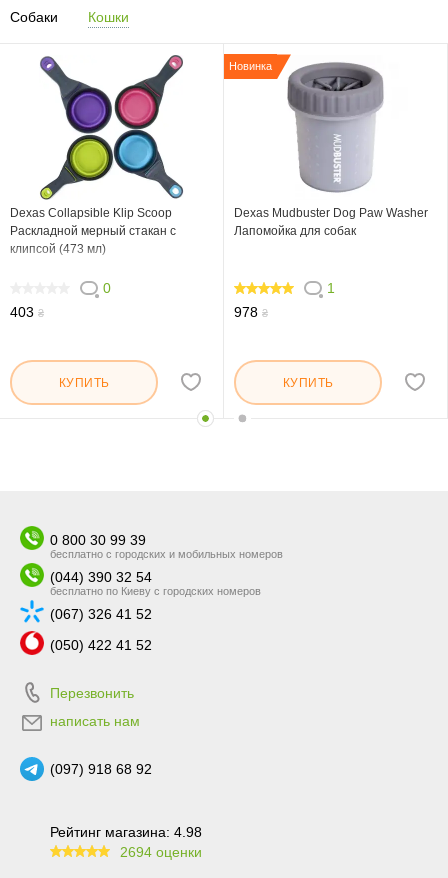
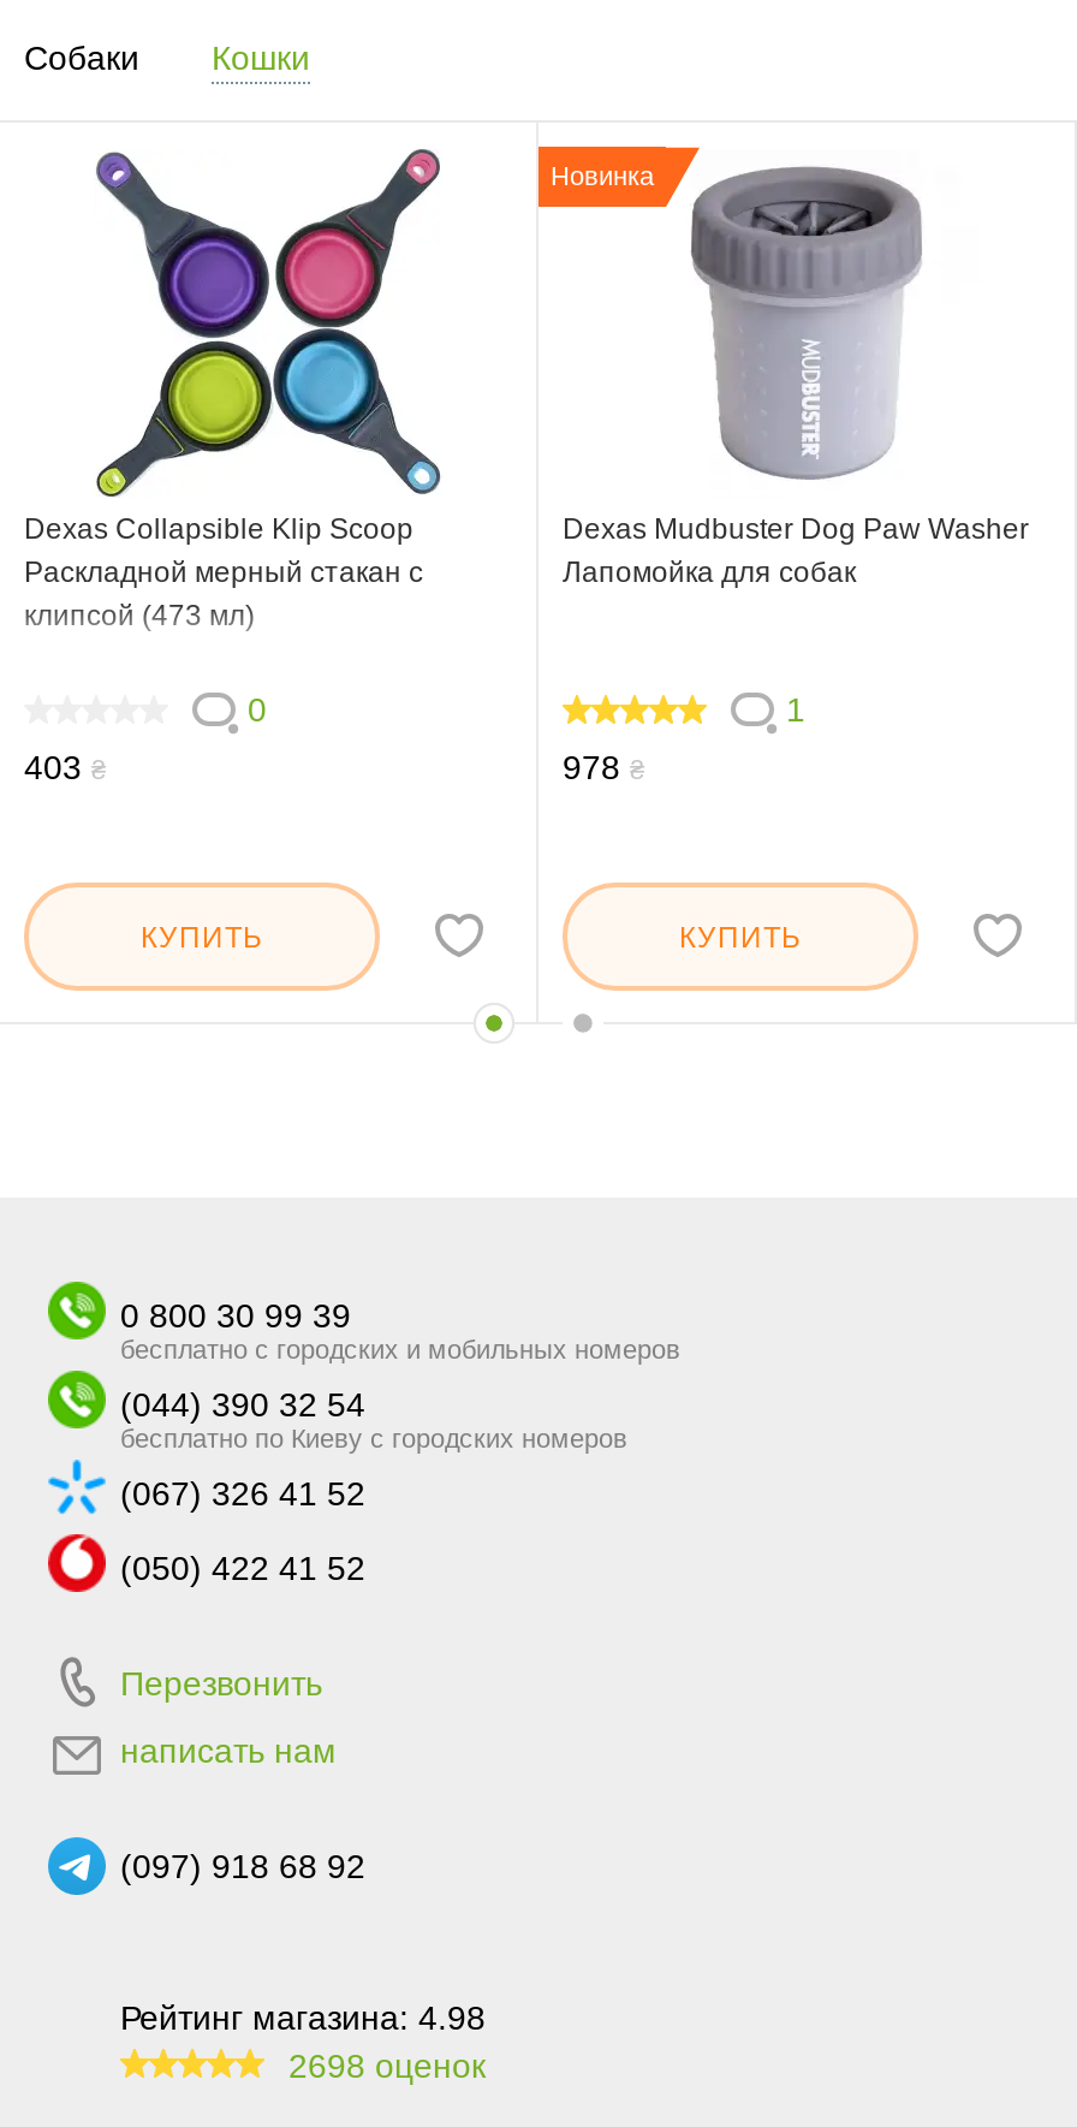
- 2694 оценки
+ 2698 оценок
